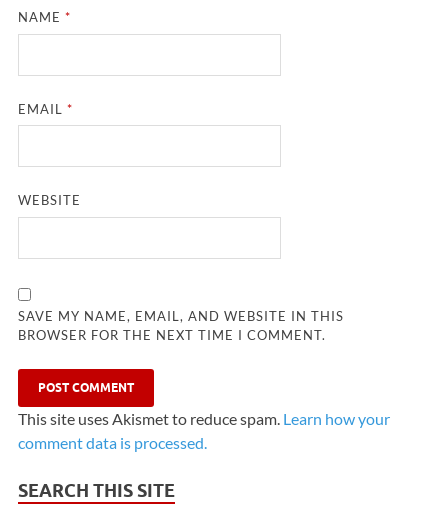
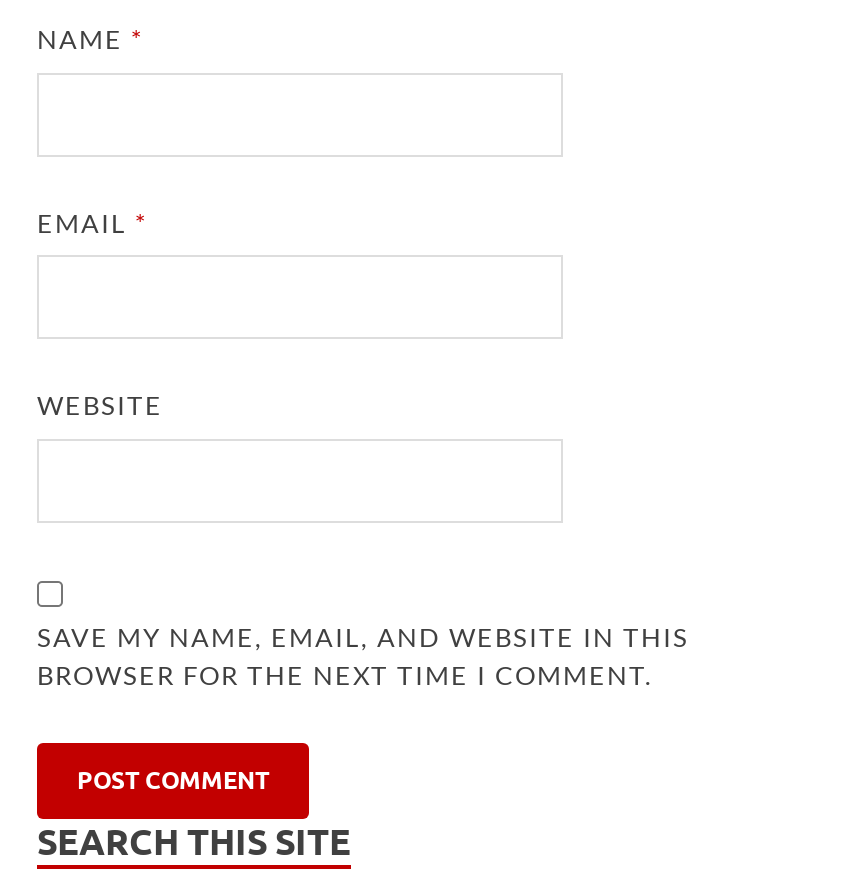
- This site uses Akismet to reduce spam. Learn how your
- comment data is processed.
